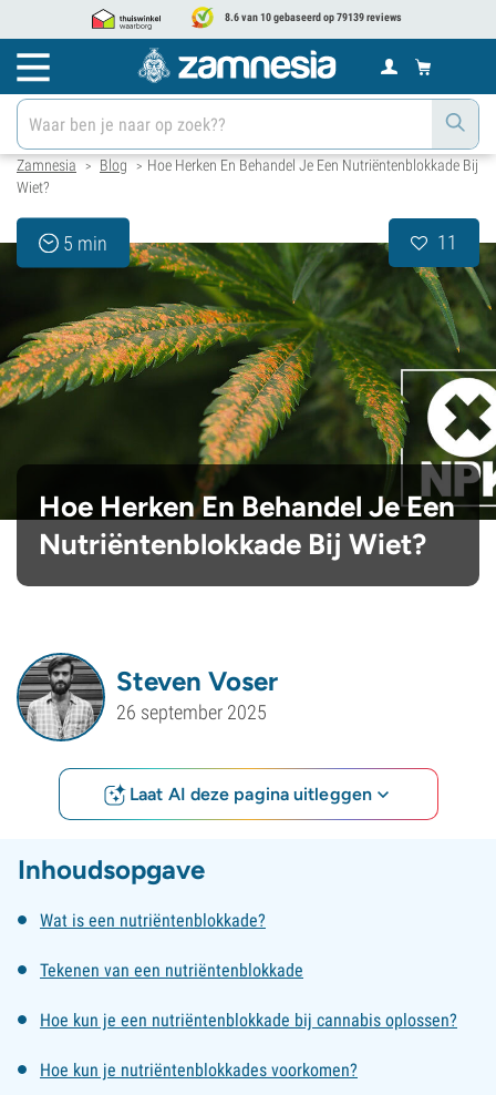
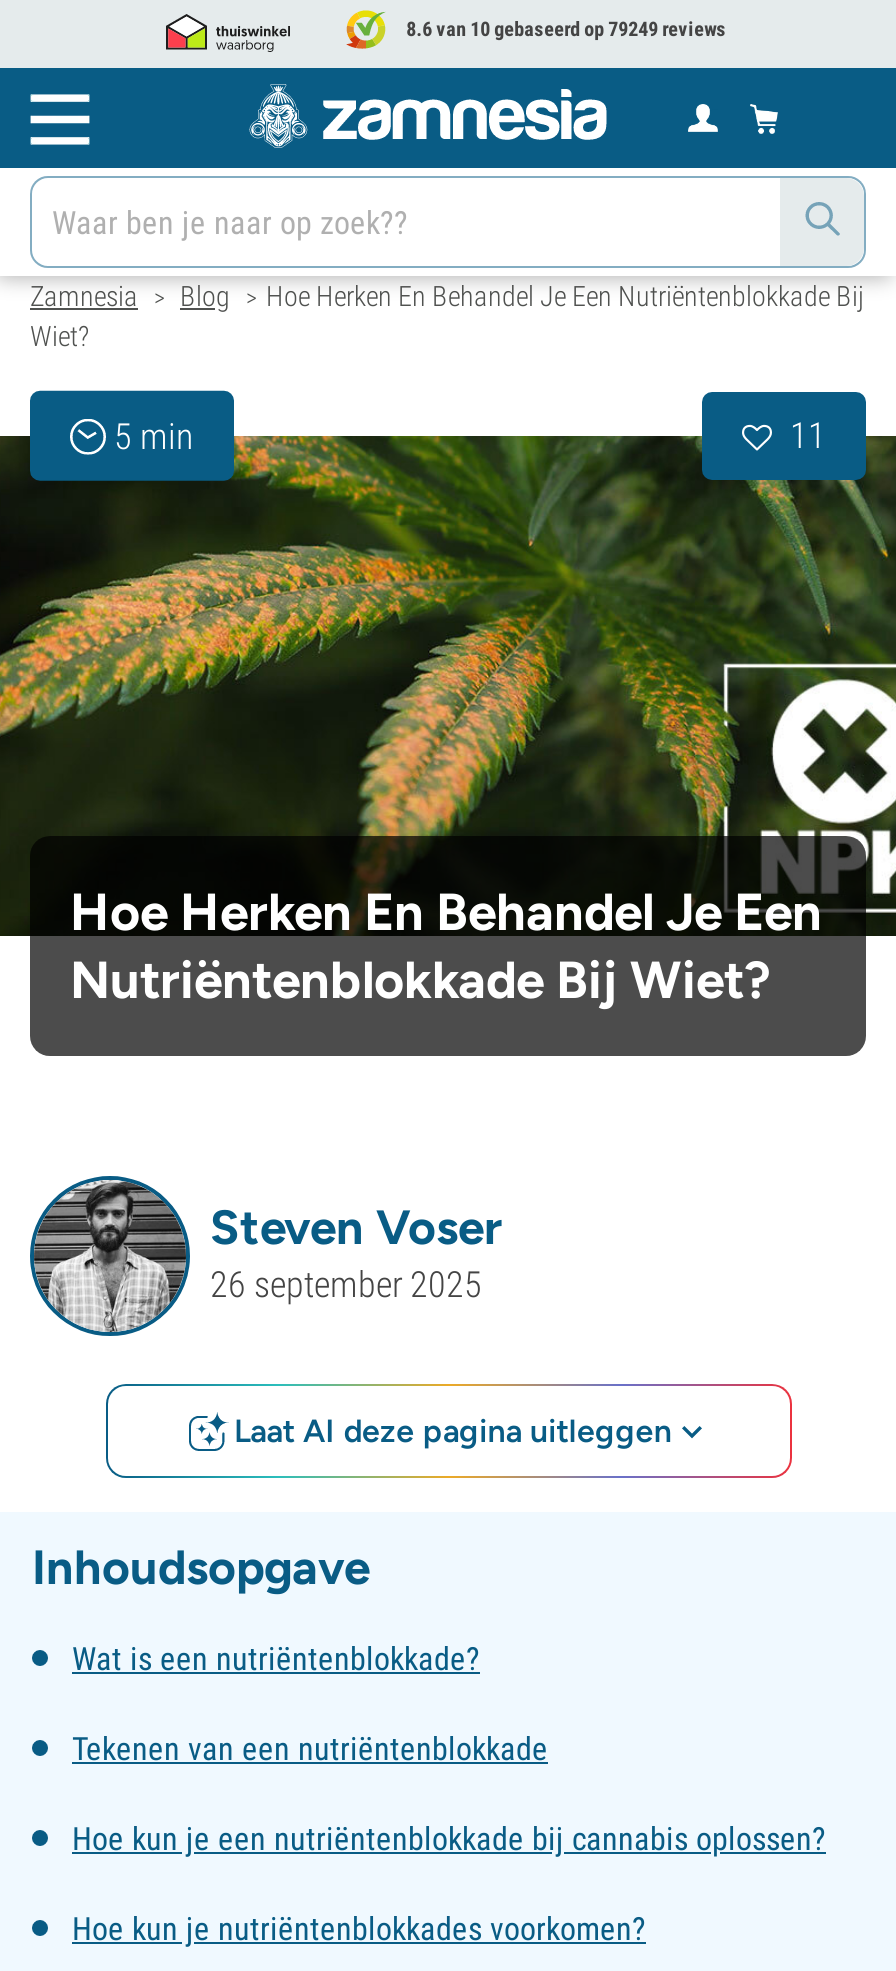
- 8.6 van 10 gebaseerd op 79139 reviews
+ 8.6 van 10 gebaseerd op 79249 reviews
